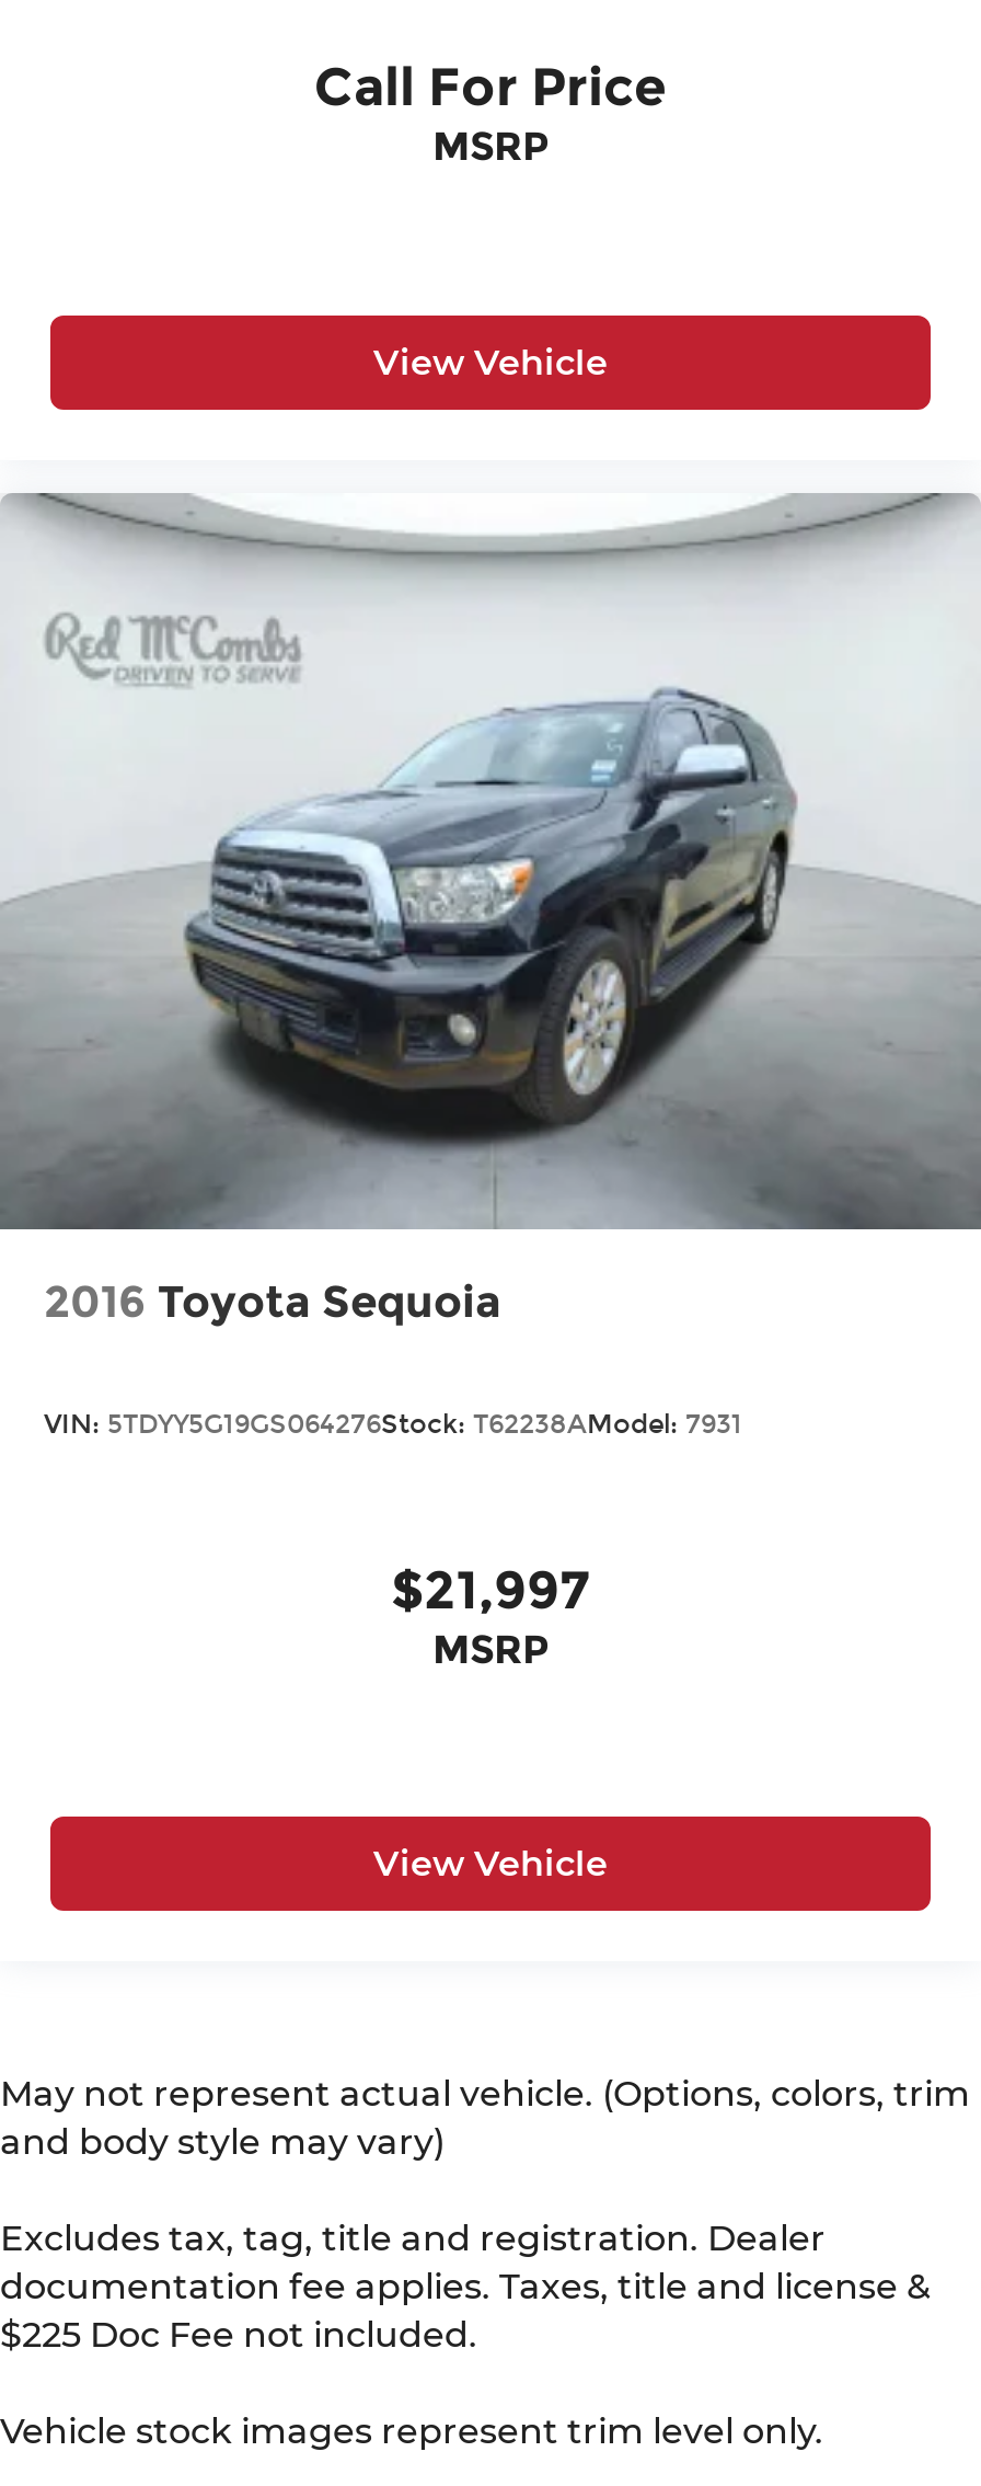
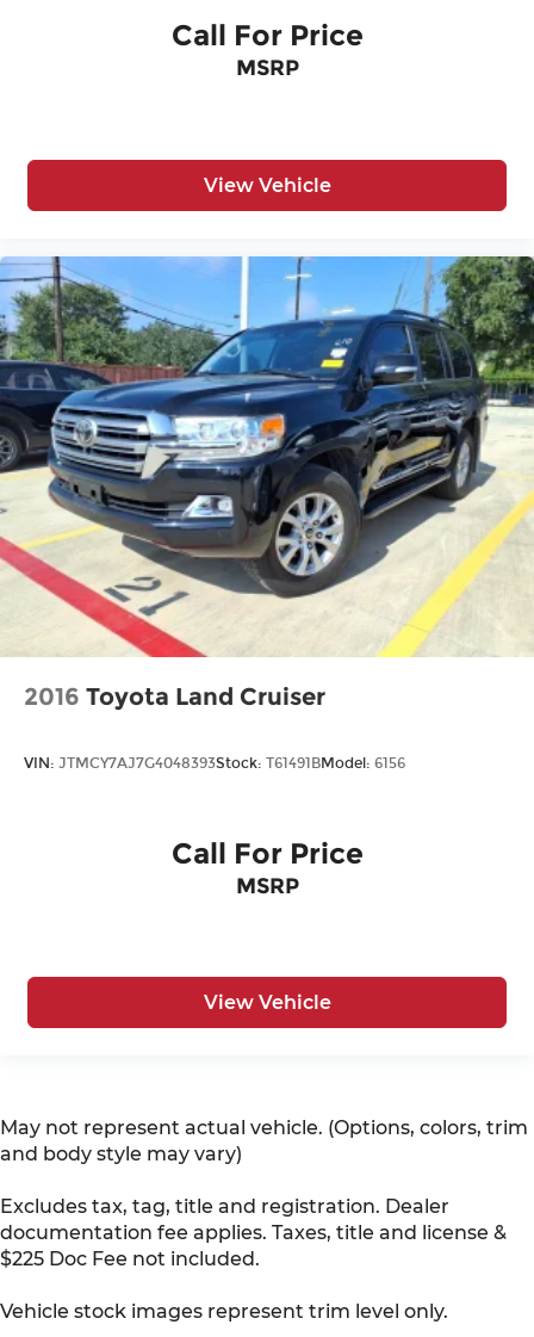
- [image]
- 2016 Toyota Sequoia
+ [image]
+ 2016 Toyota Land Cruiser

- VIN: 5TDYY5G19GS064276Stock: T62238AModel: 7931
+ VIN: JTMCY7AJ7G4048393Stock: T61491BModel: 6156

- $21,997
+ Call For Price
